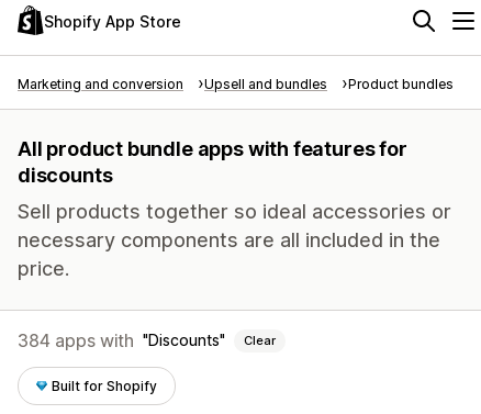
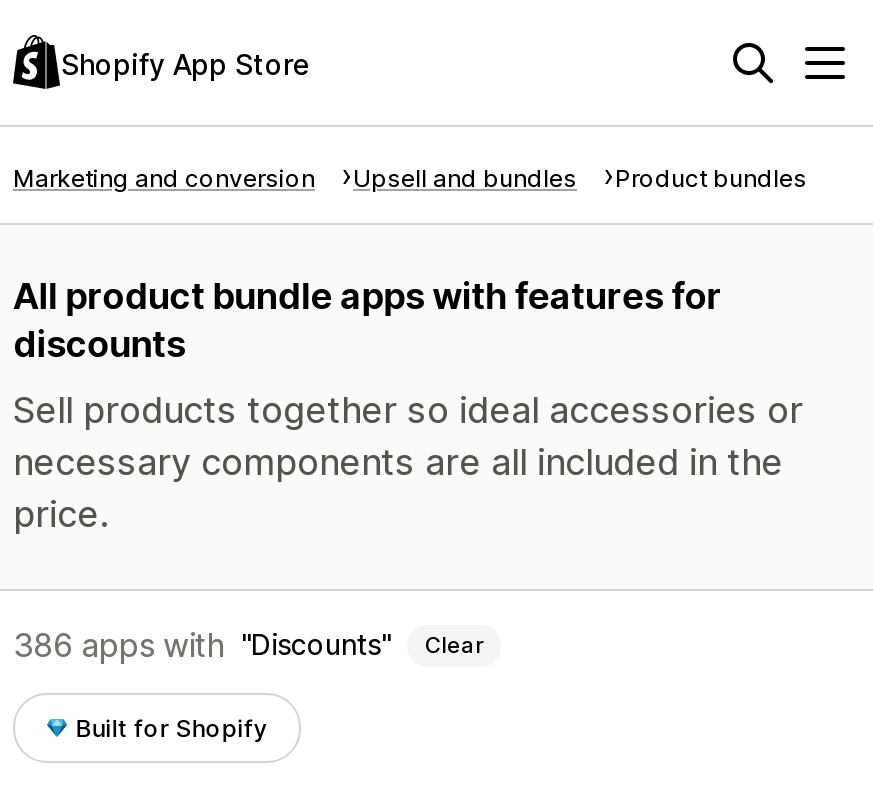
- 384 apps with Discounts Clear
+ 386 apps with Discounts Clear
